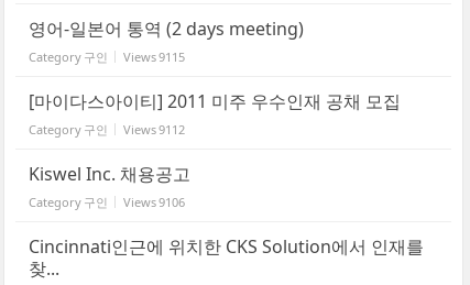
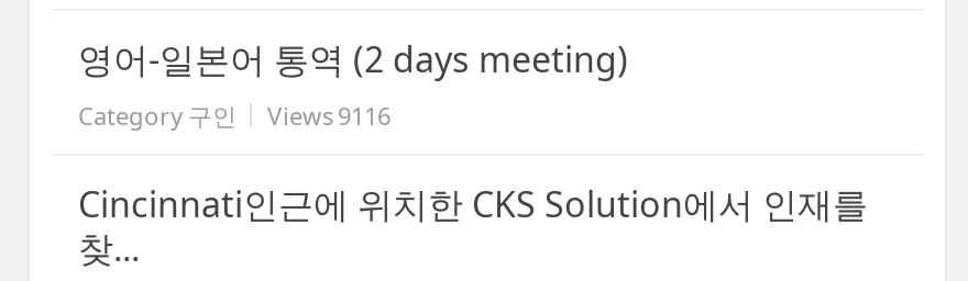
- Views 9115
- [마이다스아이티] 2011 미주 우수인재 공채 모집
- Category 구인
- Views 9112
- Kiswel Inc. 채용공고
- Category 구인
- Views 9106
+ Views 9116
